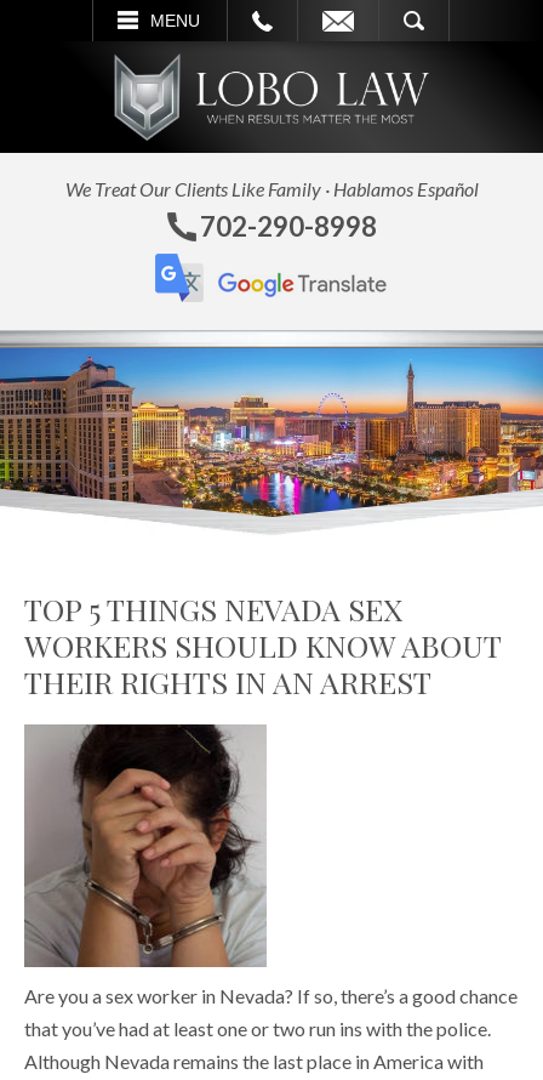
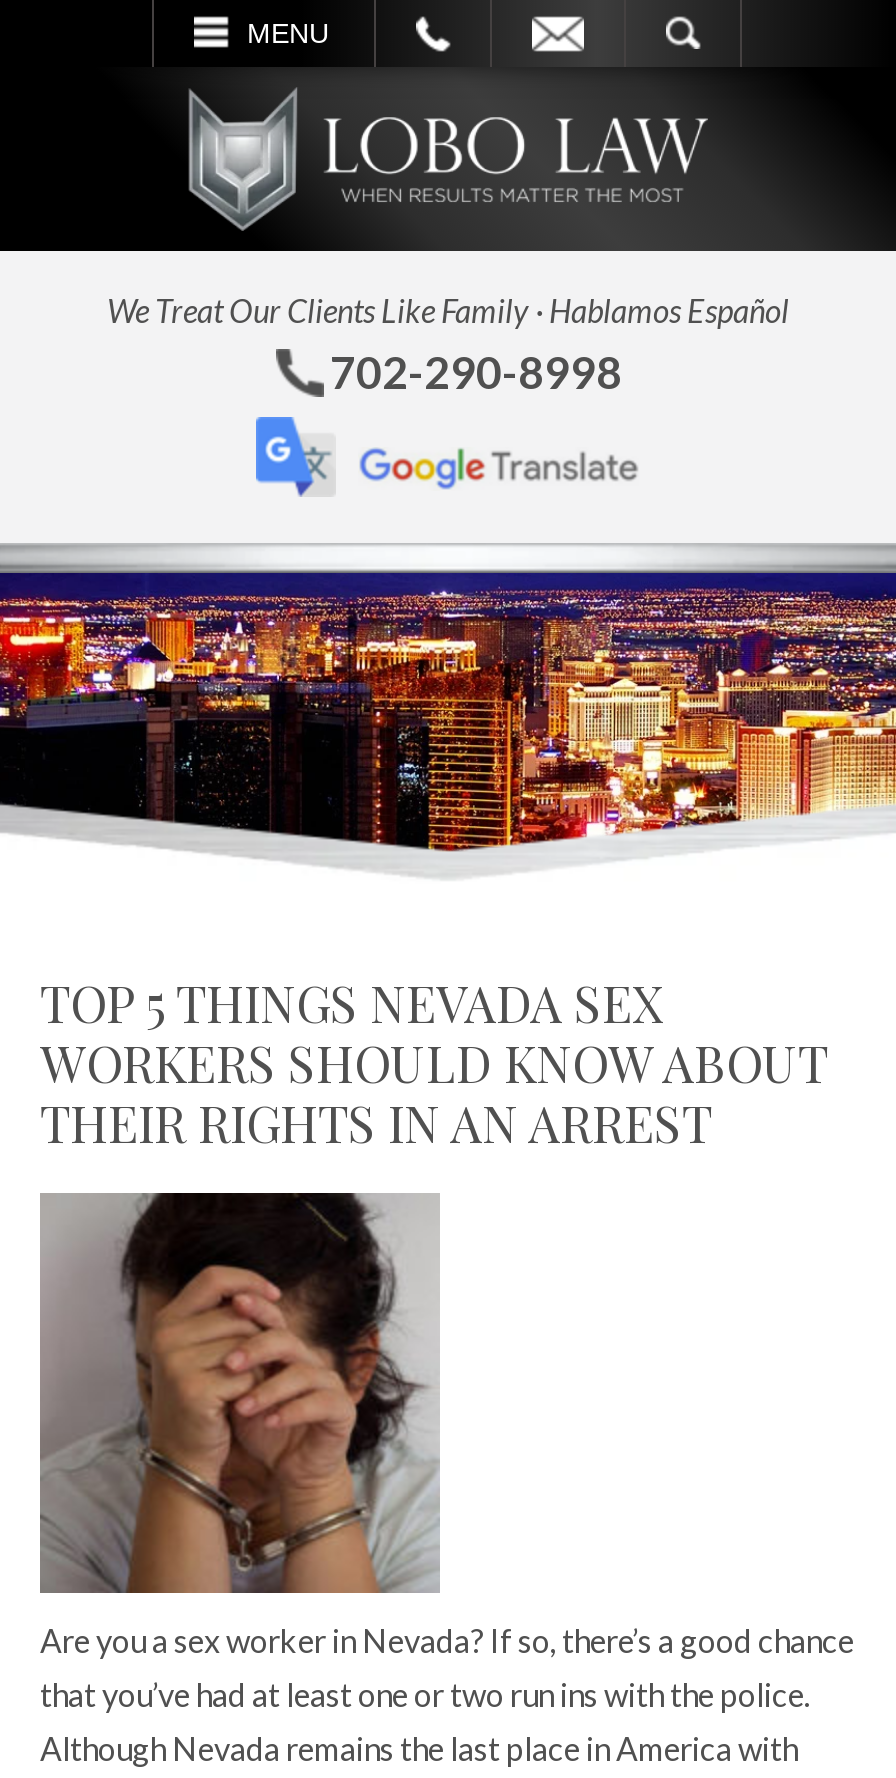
- [image]
+ [image]
